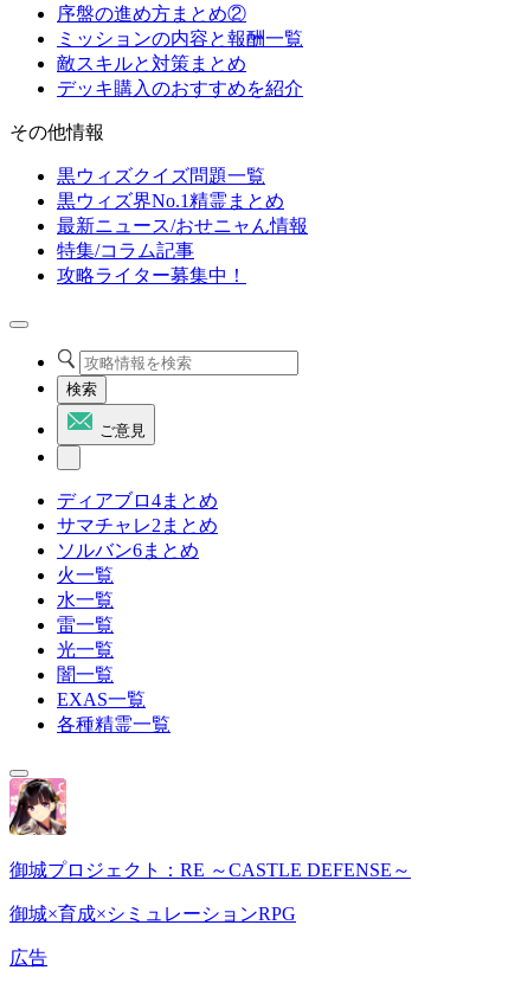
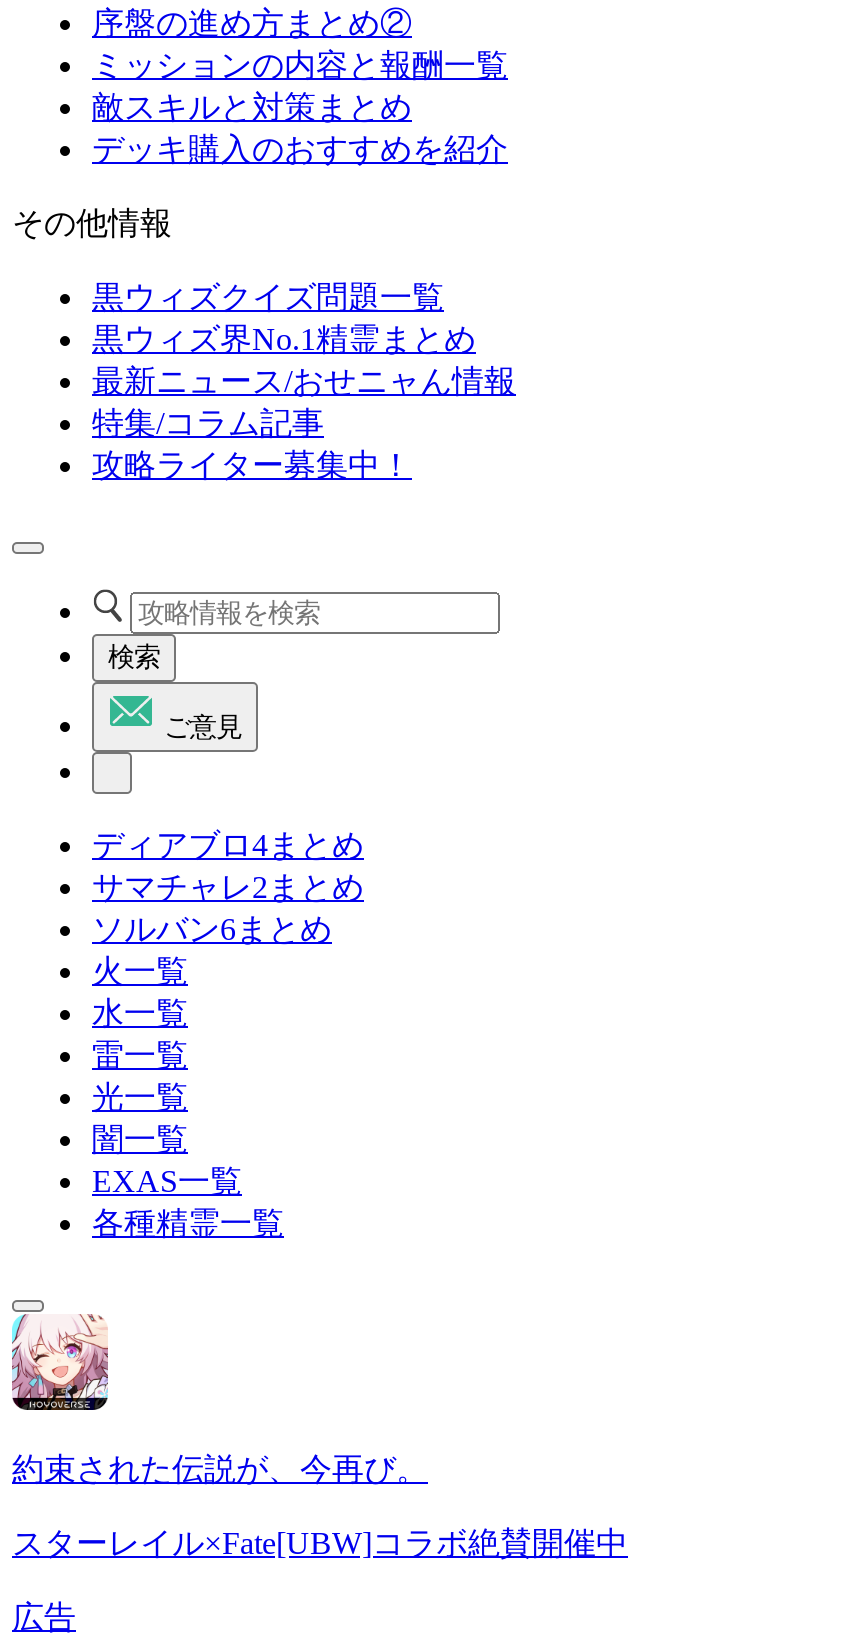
- [image]
- 御城プロジェクト：RE ～CASTLE DEFENSE～
+ [image]
+ 約束された伝説が、今再び。

- 御城×育成×シミュレーションRPG
+ スターレイル×Fate[UBW]コラボ絶賛開催中
